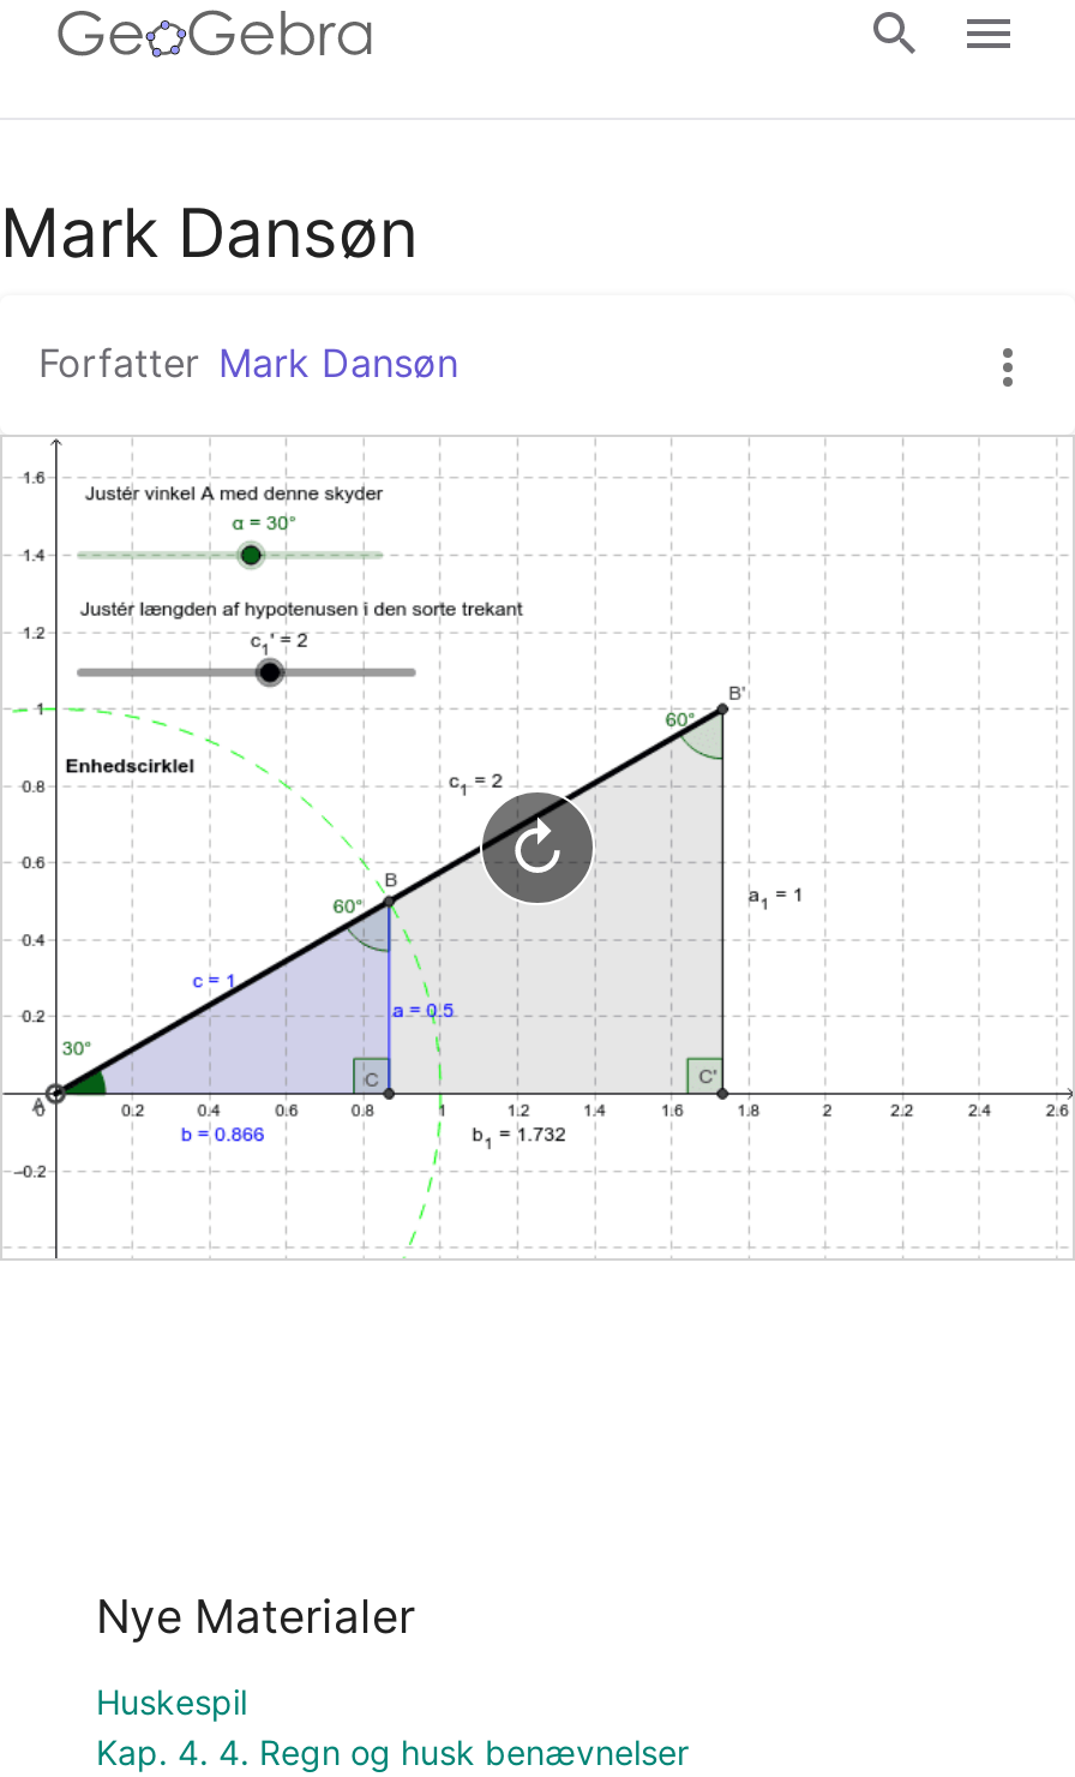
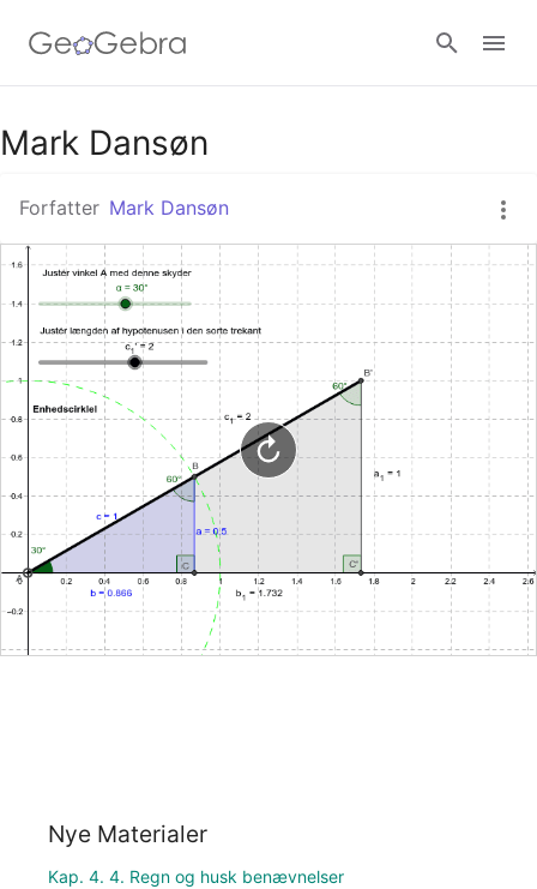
- Huskespil
